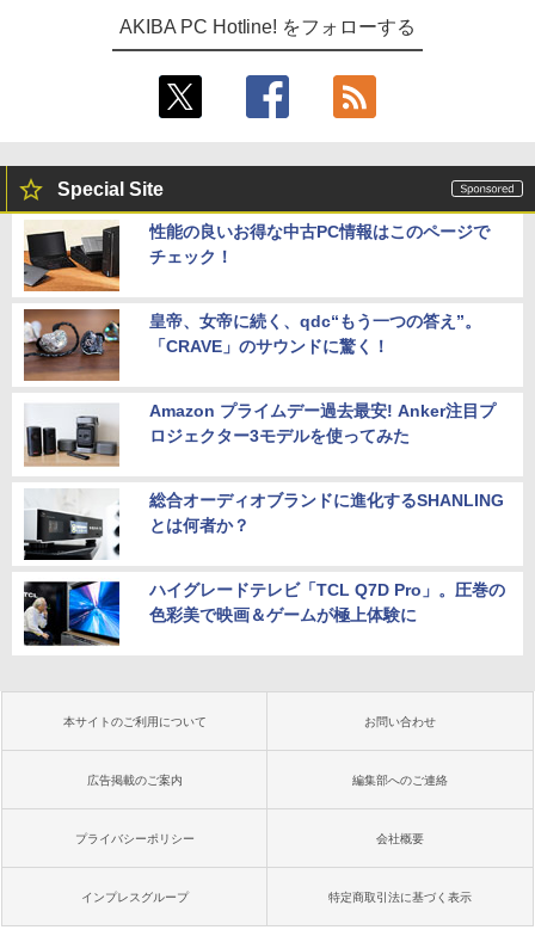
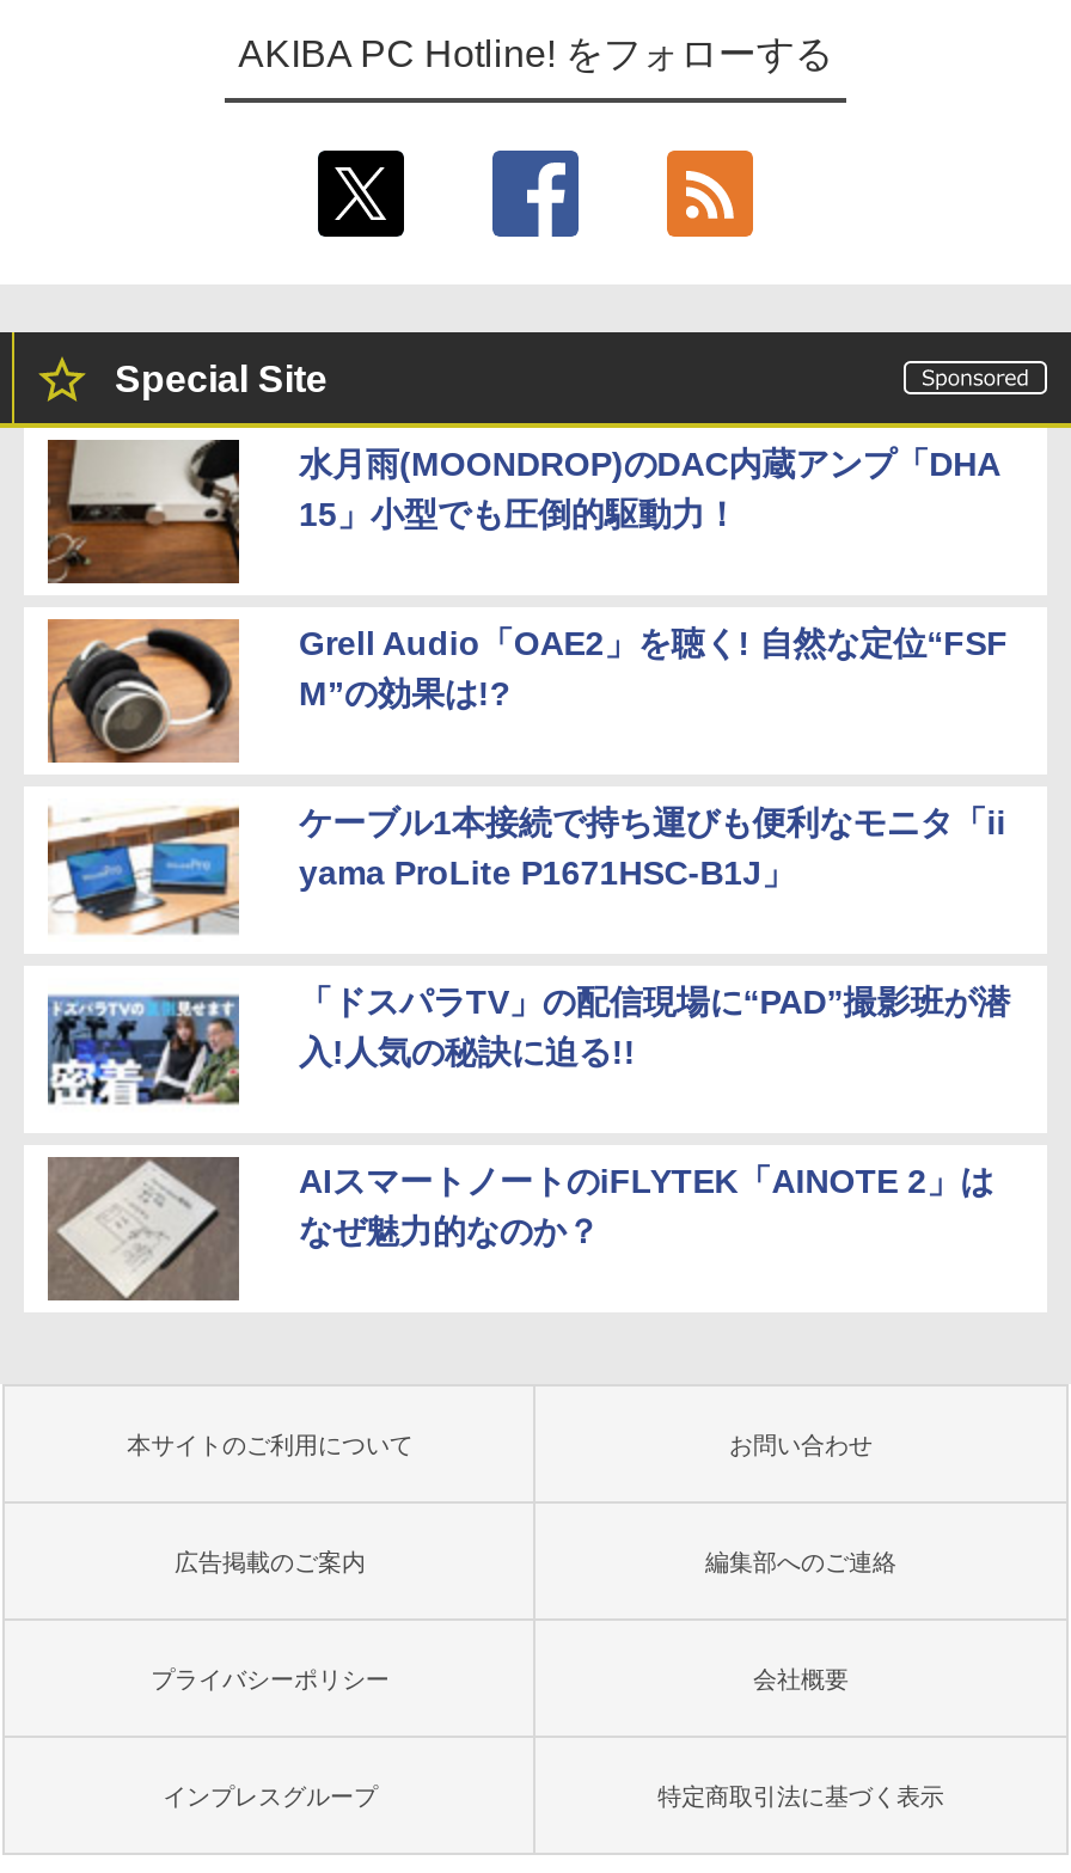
- [image]
- 性能の良いお得な中古PC情報はこのページで
- チェック！
+ [image]
+ 水月雨(MOONDROP)のDAC内蔵アンプ「DHA
+ 15」小型でも圧倒的駆動力！

- [image]
- 皇帝、女帝に続く、qdc“もう一つの答え”。
- 「CRAVE」のサウンドに驚く！
+ [image]
+ Grell Audio「OAE2」を聴く! 自然な定位“FSF
+ M”の効果は!?

- [image]
- Amazon プライムデー過去最安! Anker注目プ
- ロジェクター3モデルを使ってみた
+ [image]
+ ケーブル1本接続で持ち運びも便利なモニタ「ii
+ yama ProLite P1671HSC-B1J」

- [image]
- 総合オーディオブランドに進化するSHANLING
- とは何者か？
+ [image]
+ 「ドスパラTV」の配信現場に“PAD”撮影班が潜
+ 入!人気の秘訣に迫る!!

- [image]
- ハイグレードテレビ「TCL Q7D Pro」。圧巻の
- 色彩美で映画＆ゲームが極上体験に
+ [image]
+ AIスマートノートのiFLYTEK「AINOTE 2」は
+ なぜ魅力的なのか？
